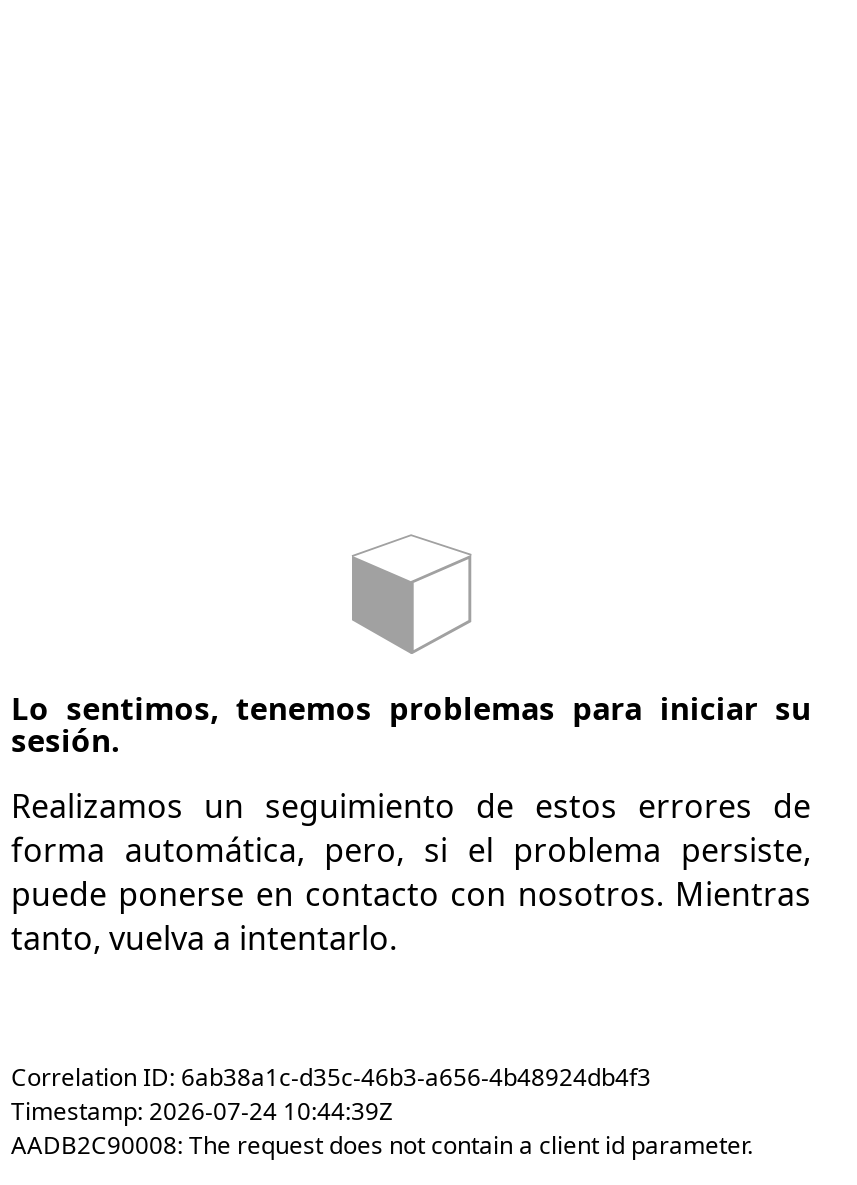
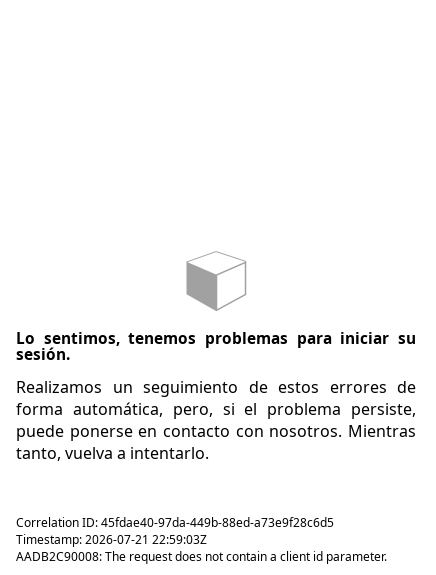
- Correlation ID: 6ab38a1c-d35c-46b3-a656-4b48924db4f3
+ Correlation ID: 45fdae40-97da-449b-88ed-a73e9f28c6d5

- Timestamp: 2026-07-24 10:44:39Z
+ Timestamp: 2026-07-21 22:59:03Z
